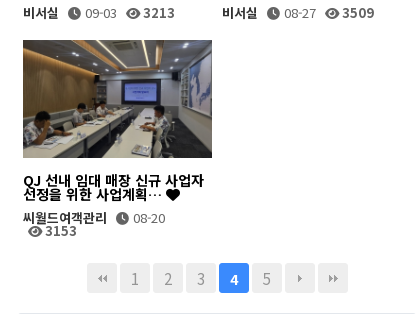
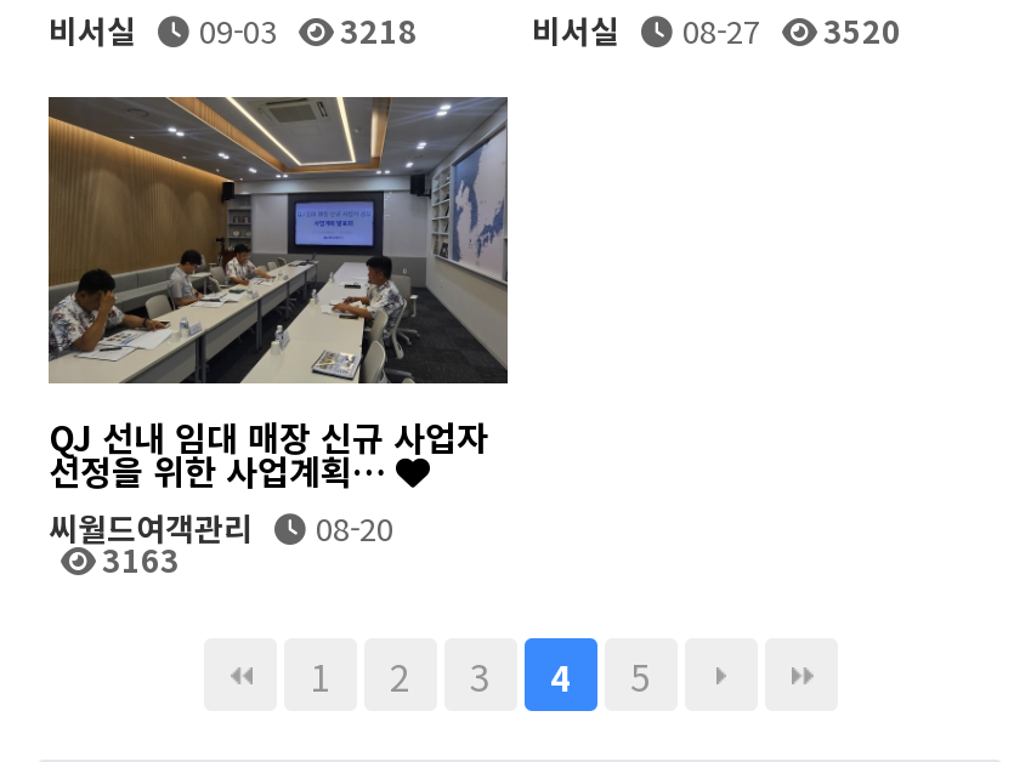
- 비서실 09-03 3213
+ 비서실 09-03 3218

- 비서실 08-27 3509
+ 비서실 08-27 3520

- 3153
+ 3163
